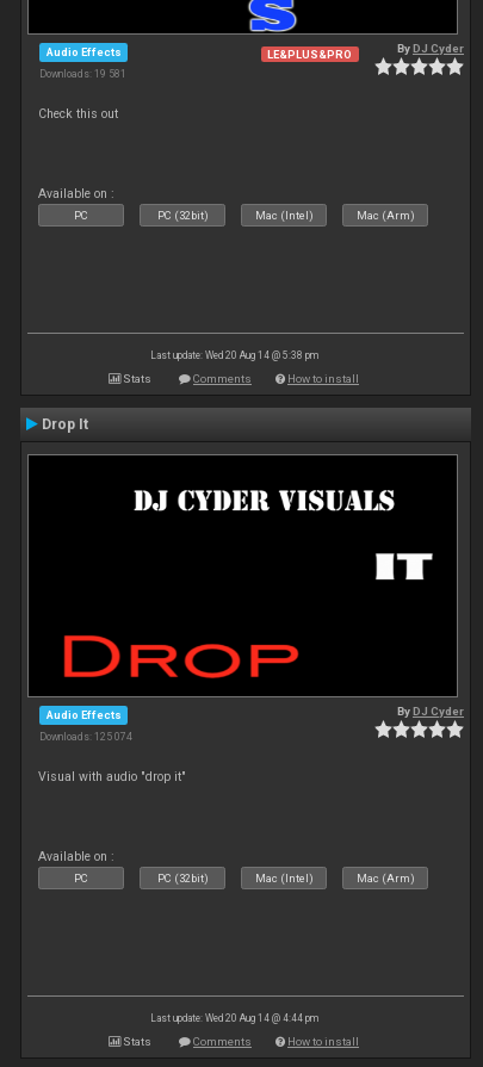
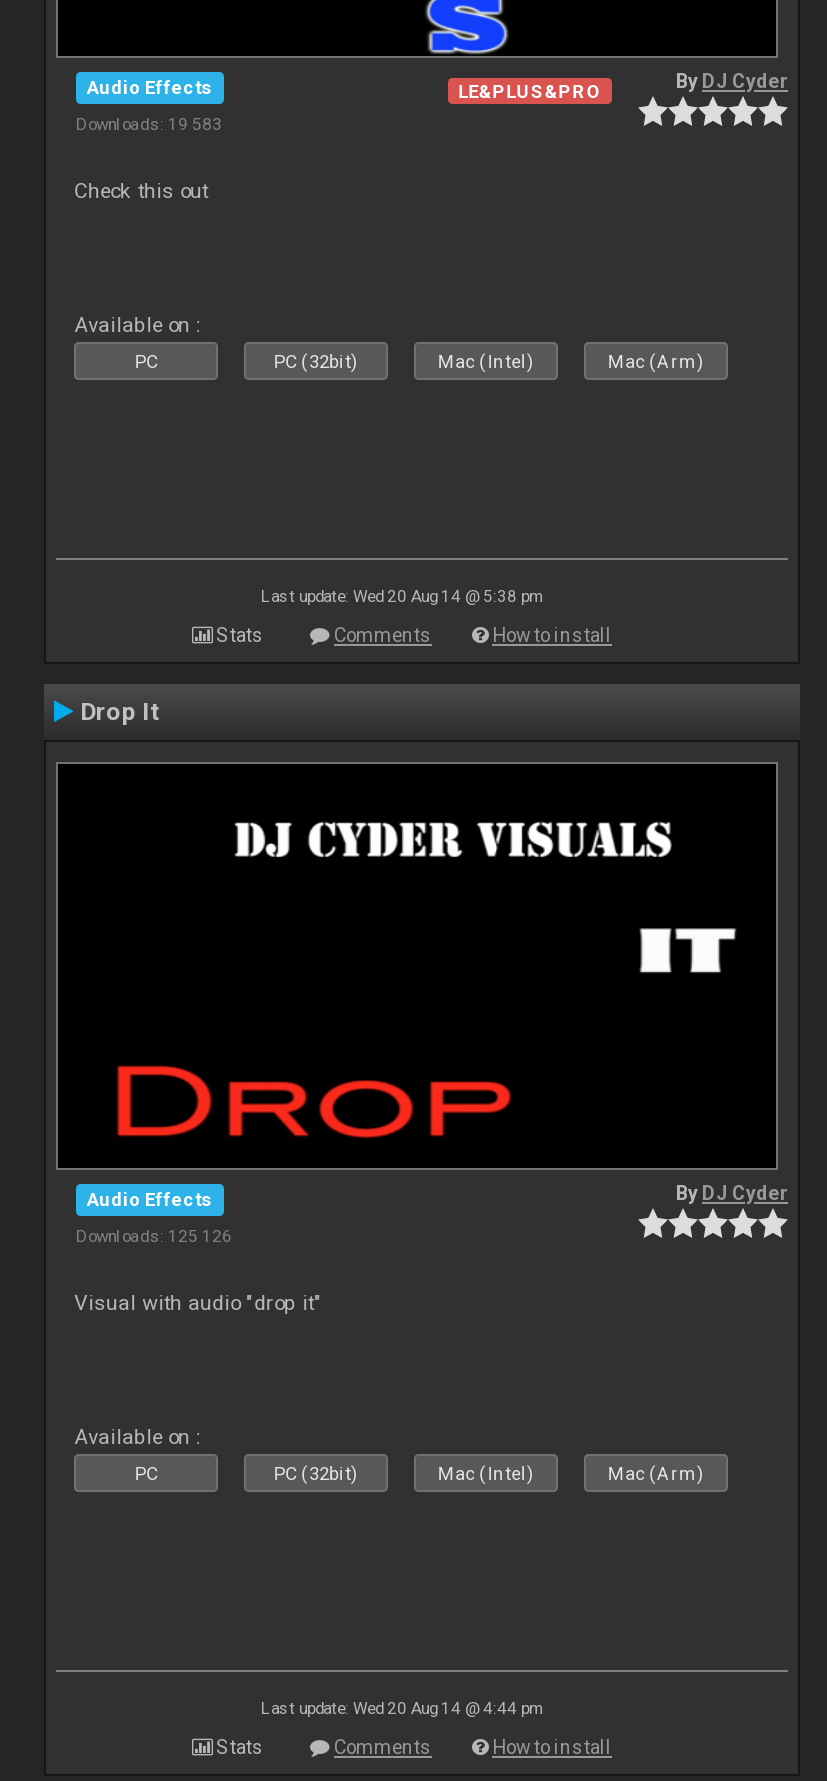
- Downloads: 19 581
+ Downloads: 19 583

- Downloads: 125 074
+ Downloads: 125 126
